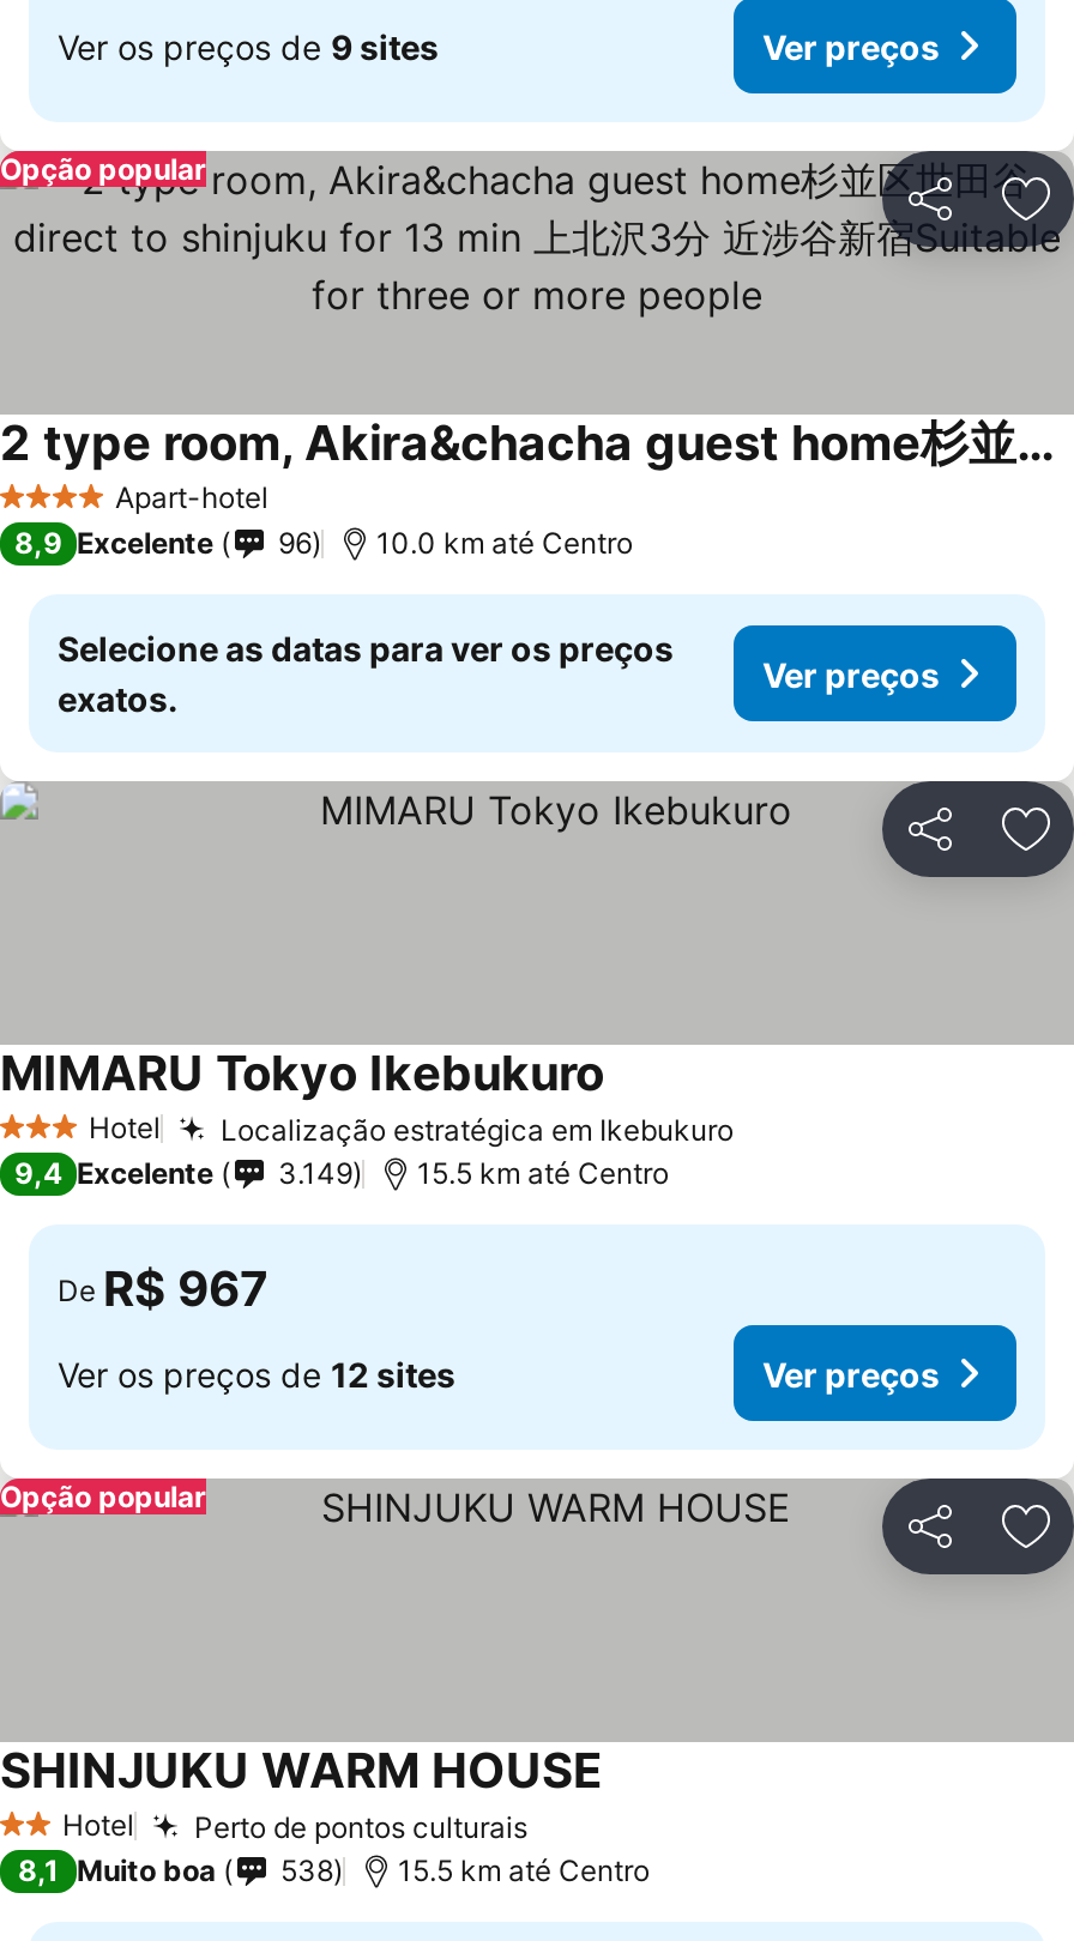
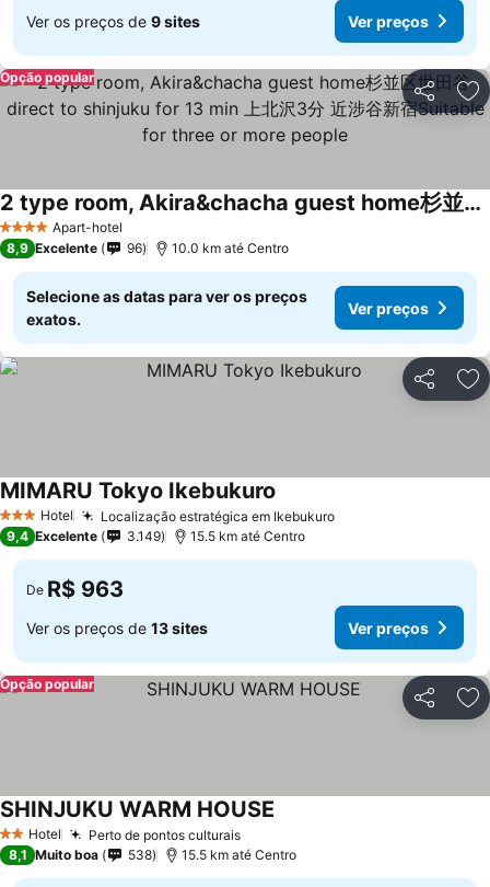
- De R$ 967
+ De R$ 963

- Ver os preços de 12 sites
+ Ver os preços de 13 sites
